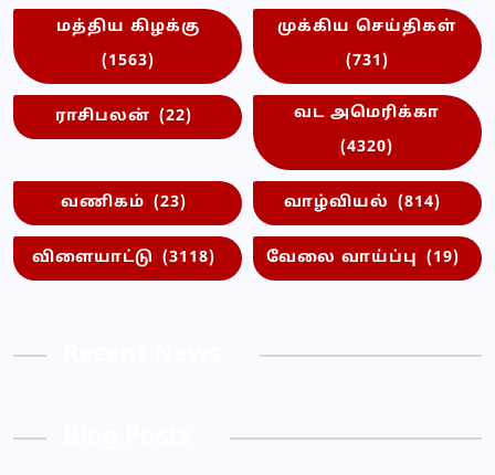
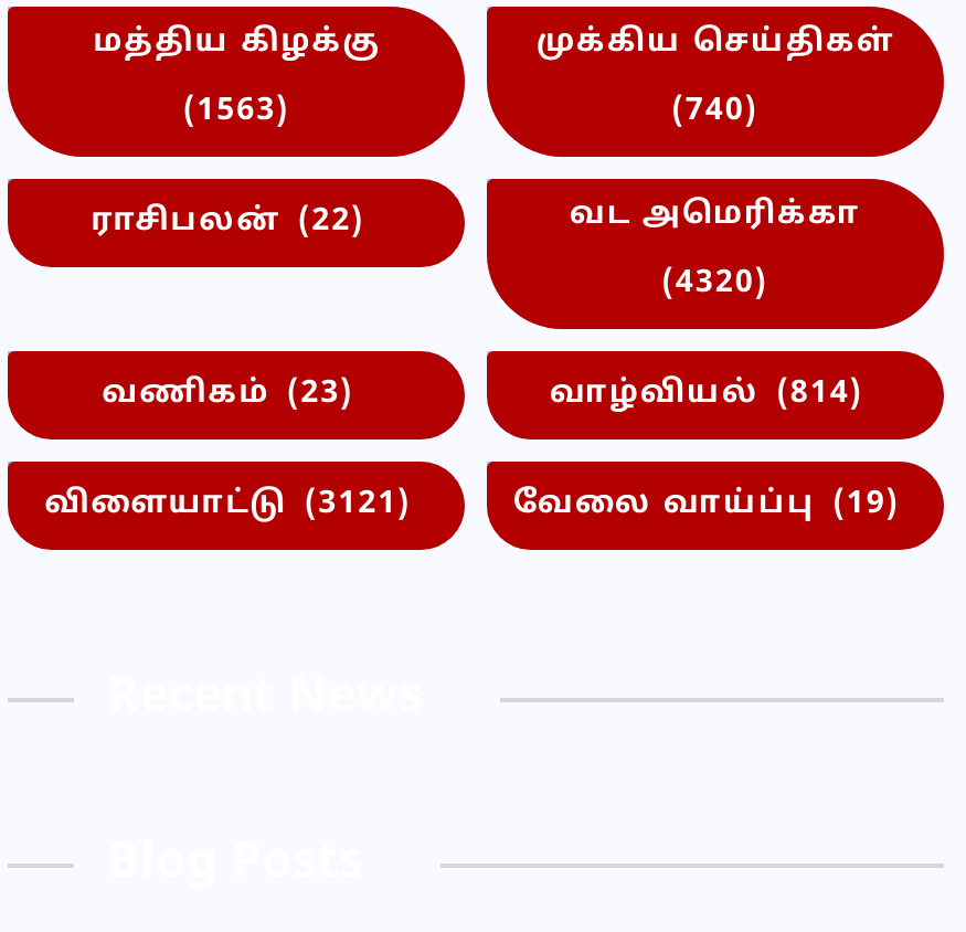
- (731)
+ (740)

- விளையாட்டு (3118)
+ விளையாட்டு (3121)
